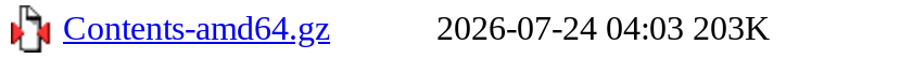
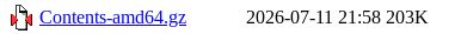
- 2026-07-24 04:03 203K
+ 2026-07-11 21:58 203K
